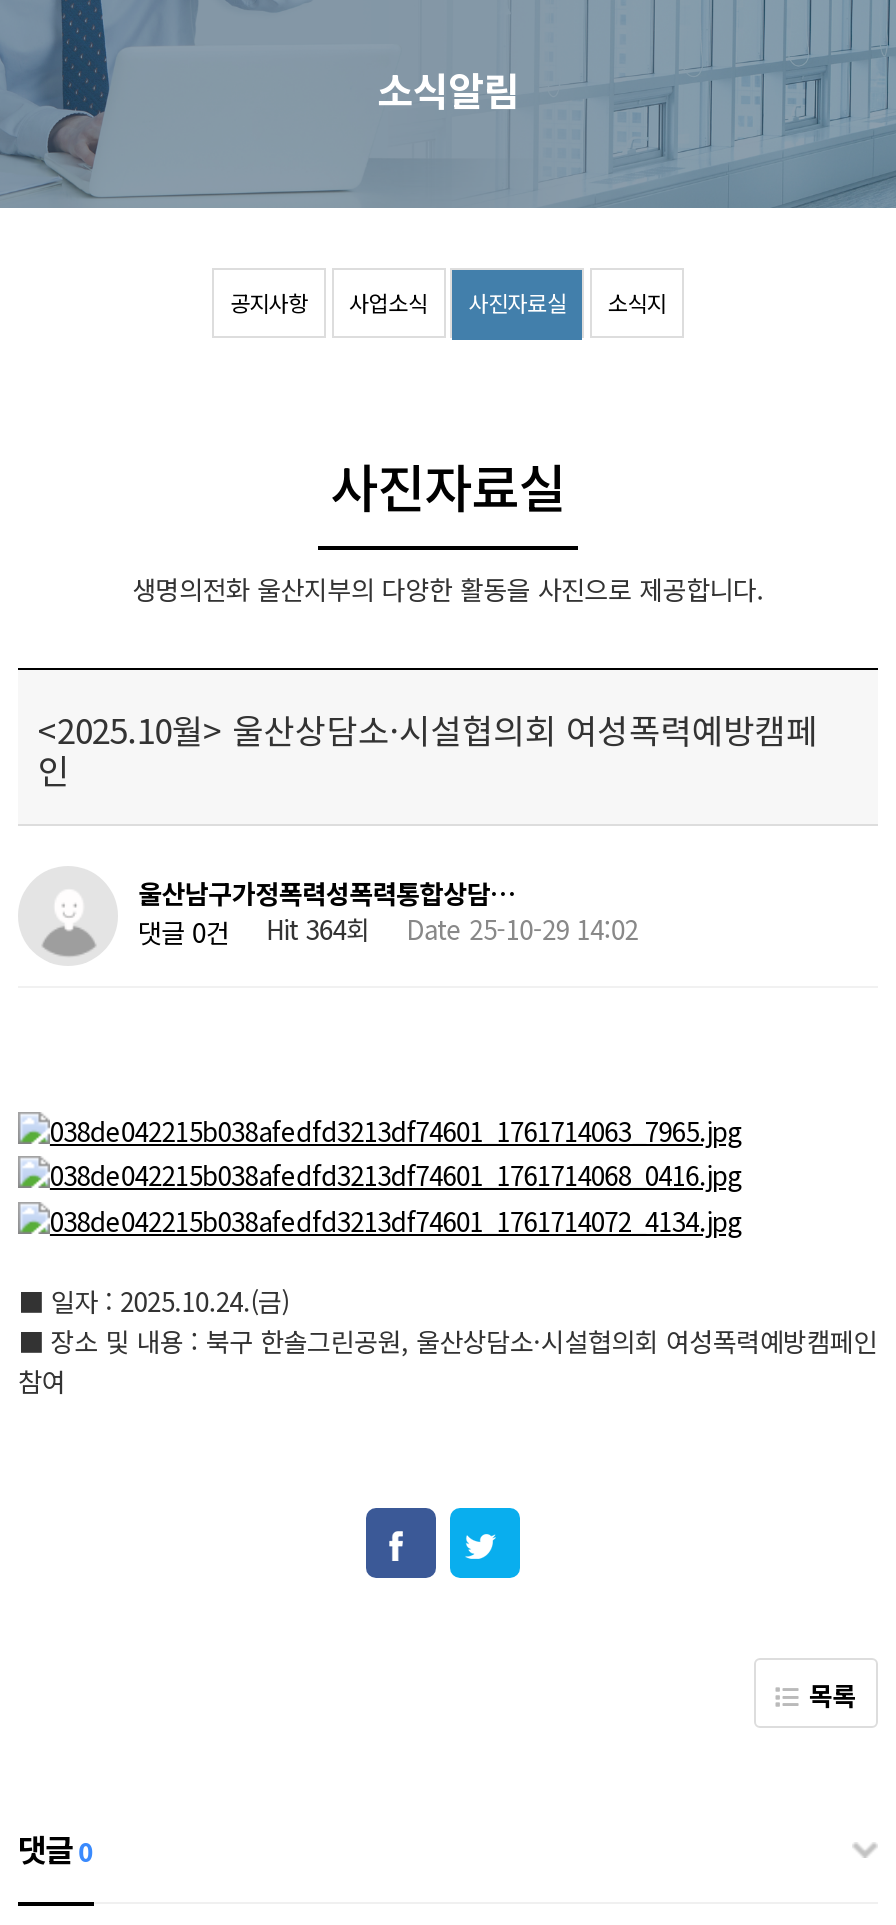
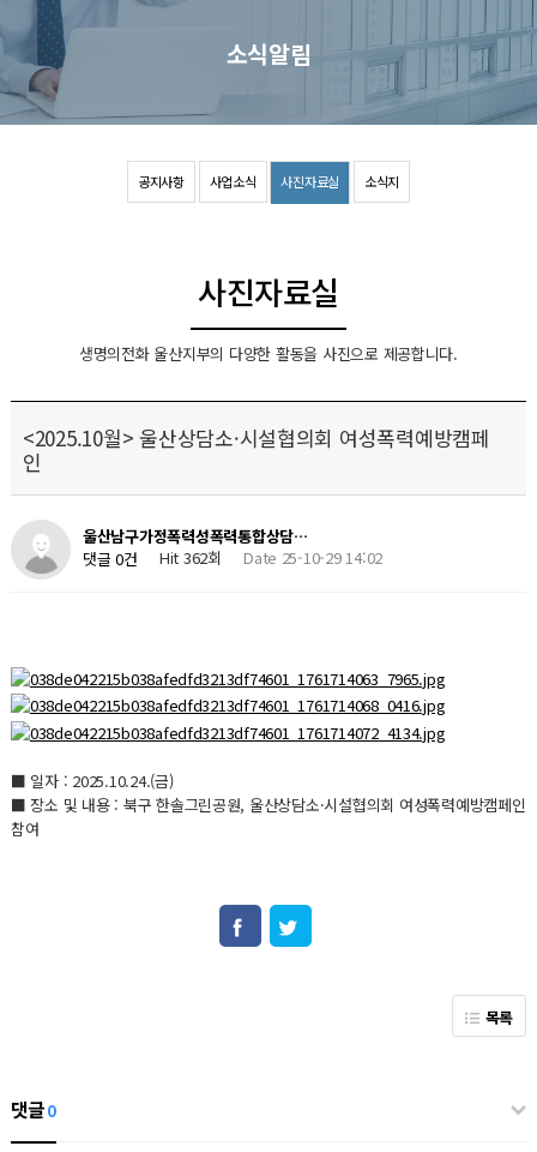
- 댓글 0건 Hit 364회 Date 25-10-29 14:02
+ 댓글 0건 Hit 362회 Date 25-10-29 14:02
